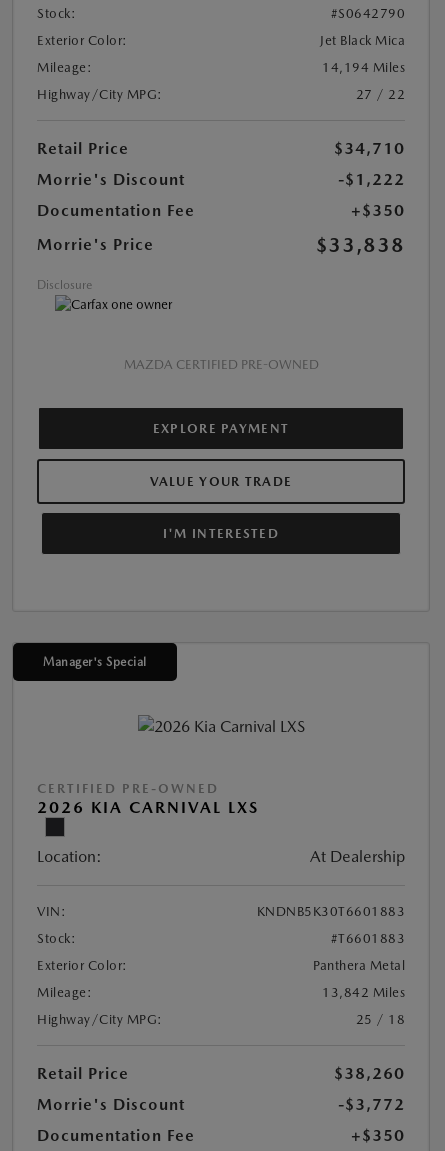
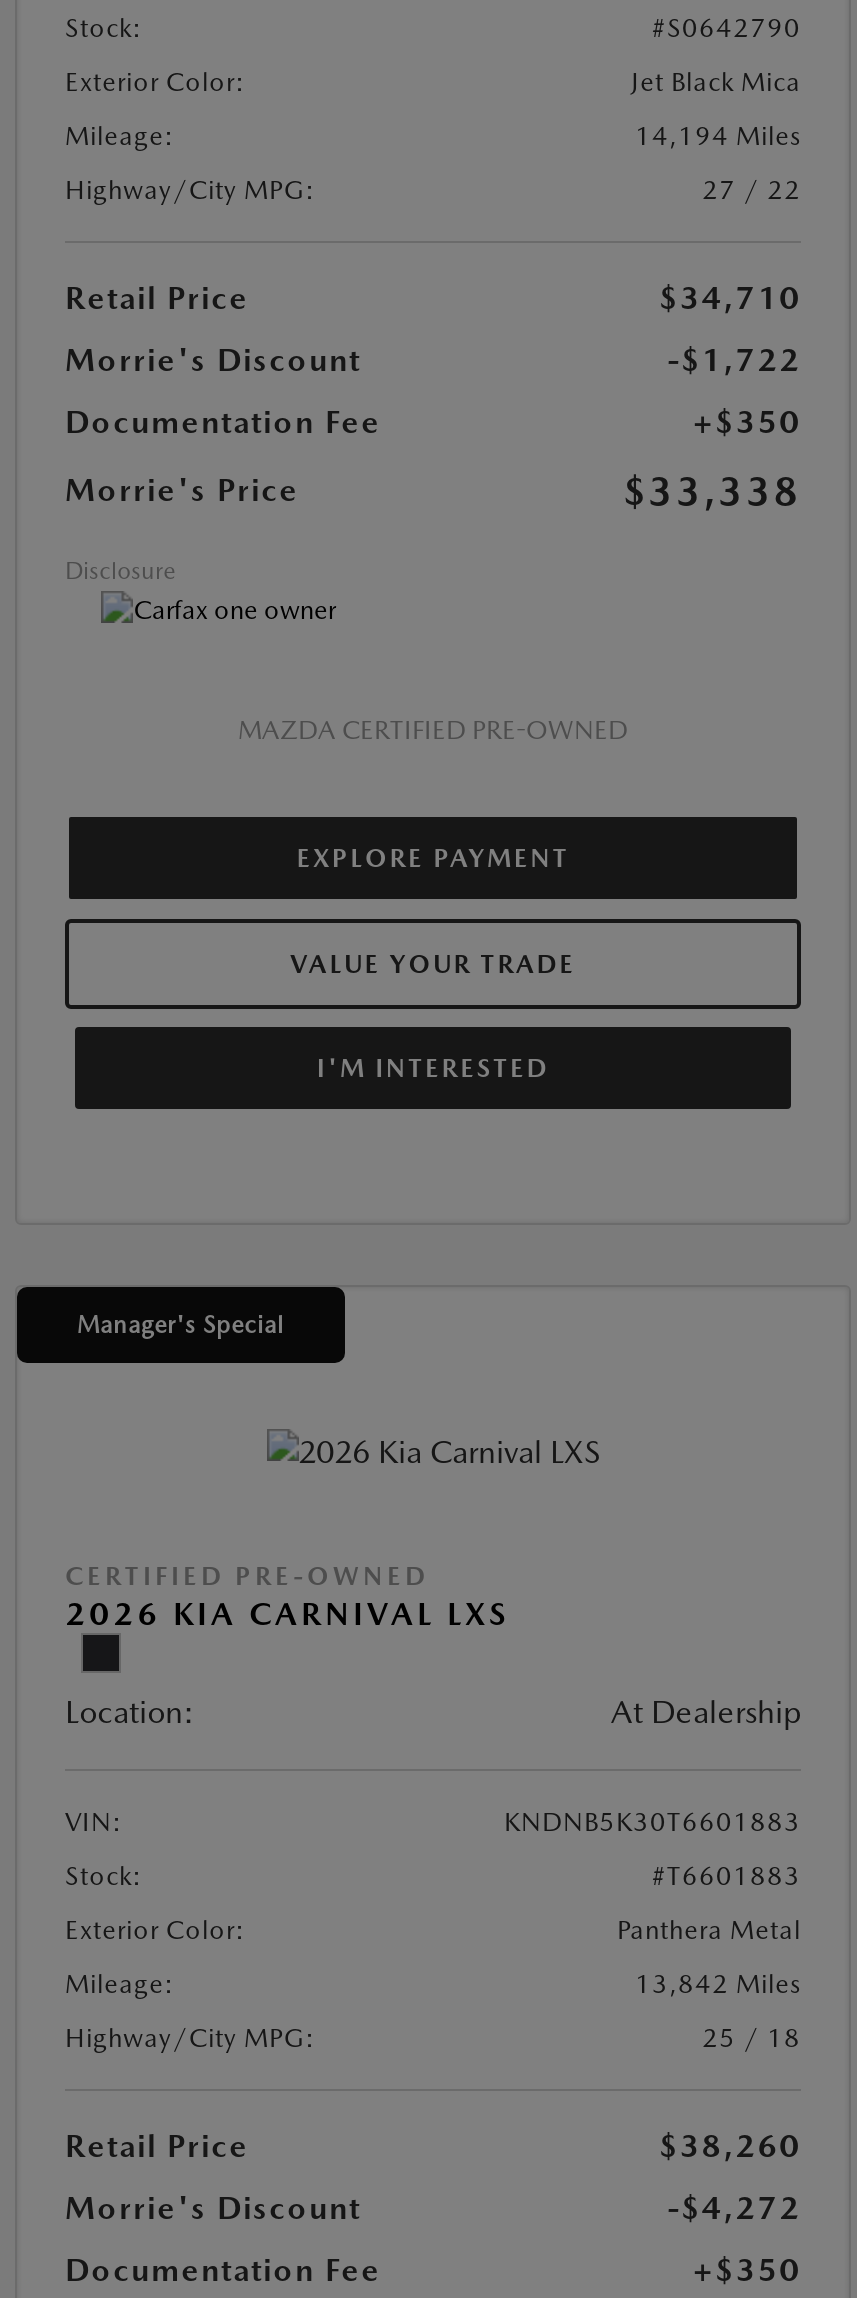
- -$1,222
+ -$1,722

- $33,838
+ $33,338

- -$3,772
+ -$4,272
